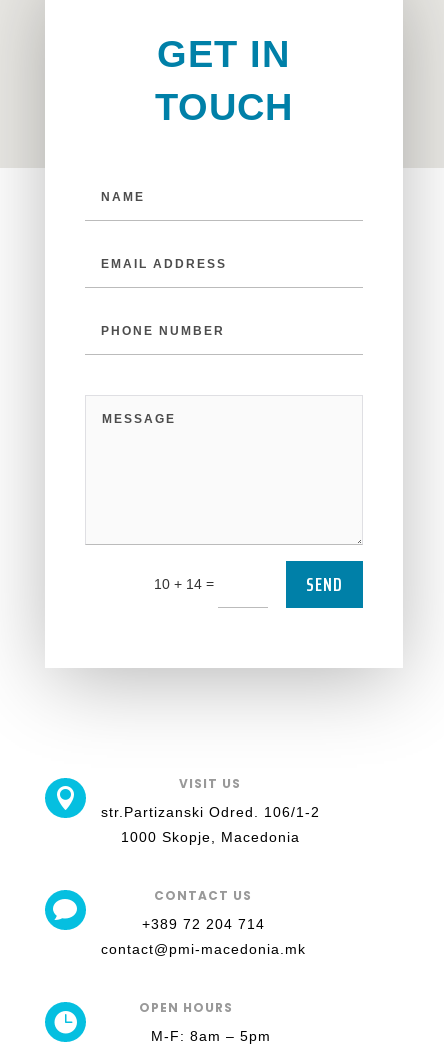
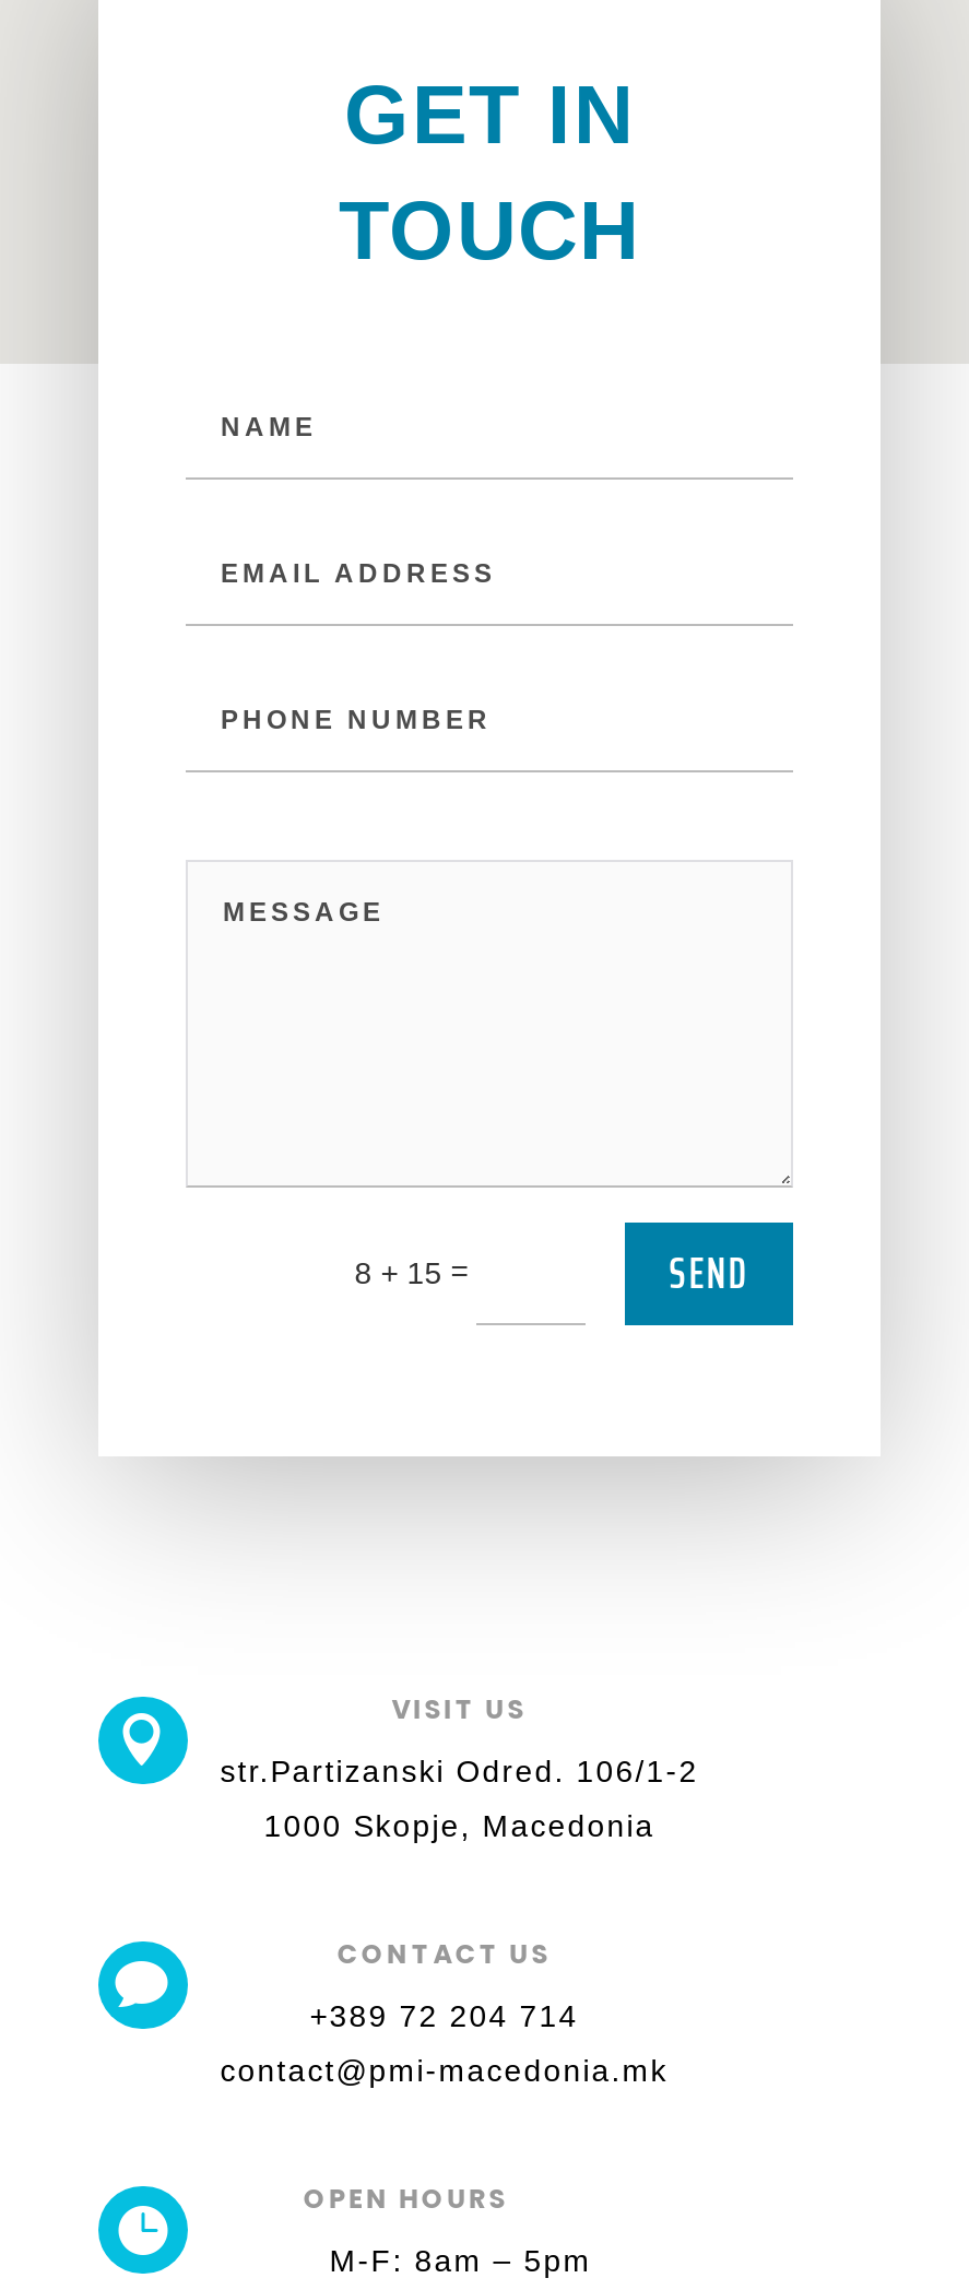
- 10 + 14 =
+ 8 + 15 =
